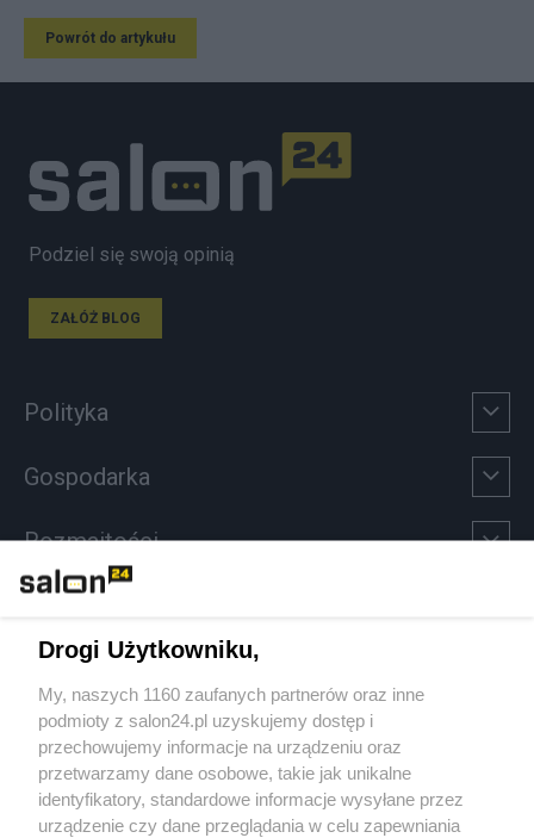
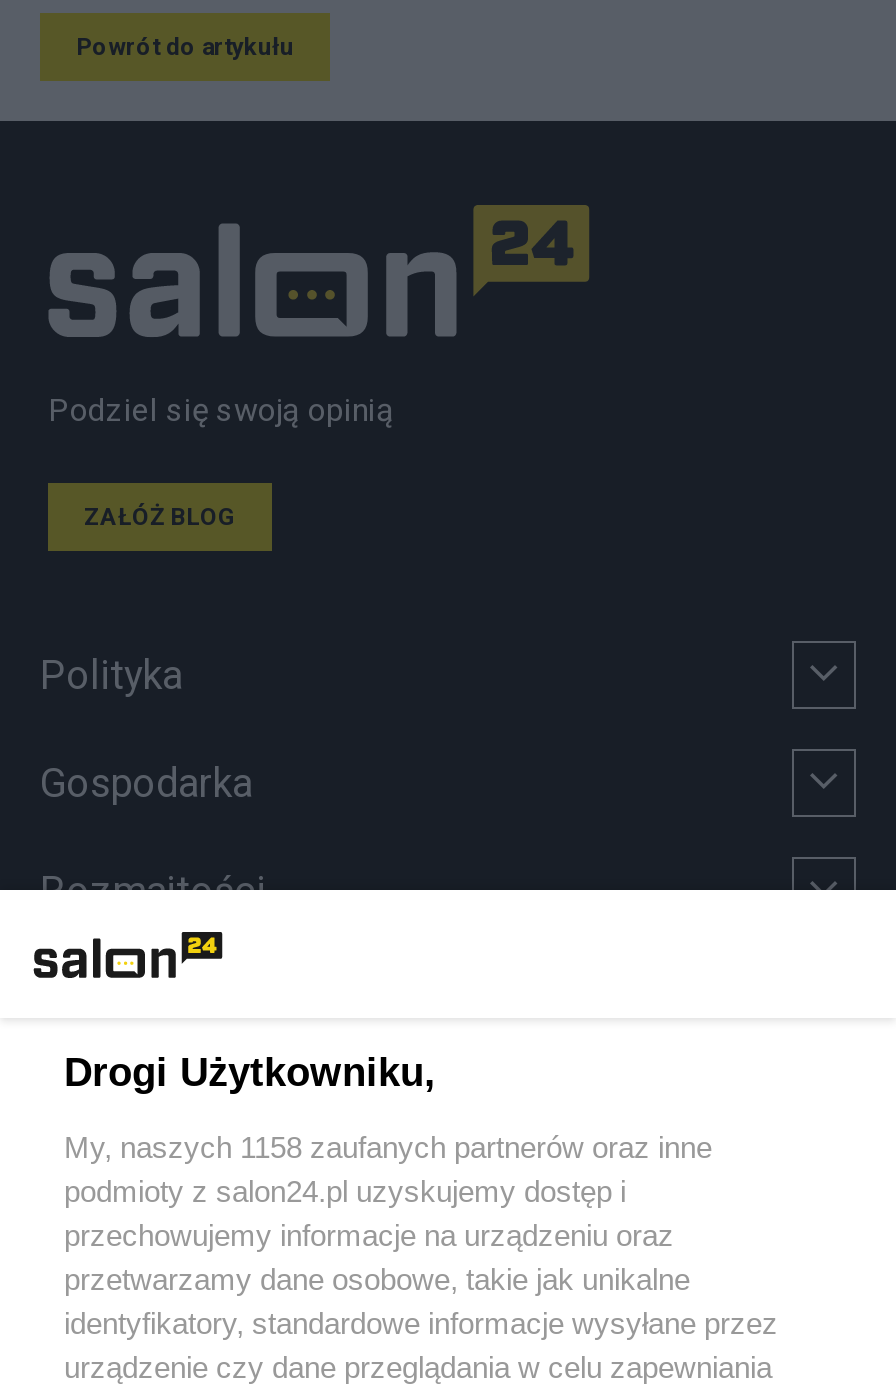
- My, naszych 1160 zaufanych partnerów oraz inne
+ My, naszych 1158 zaufanych partnerów oraz inne
